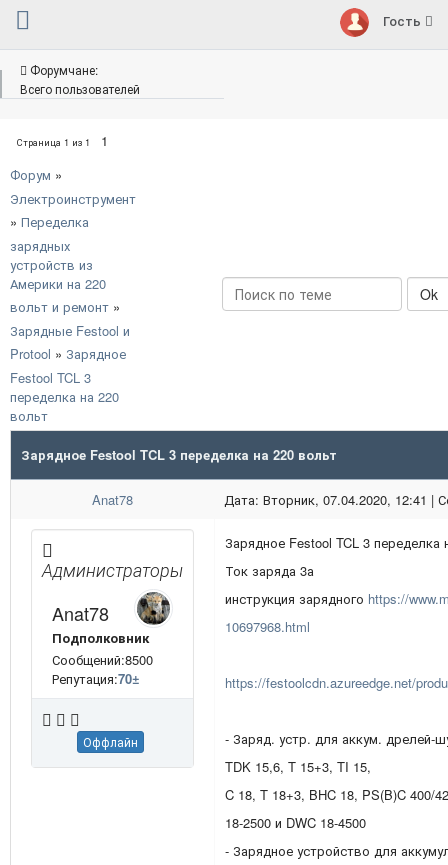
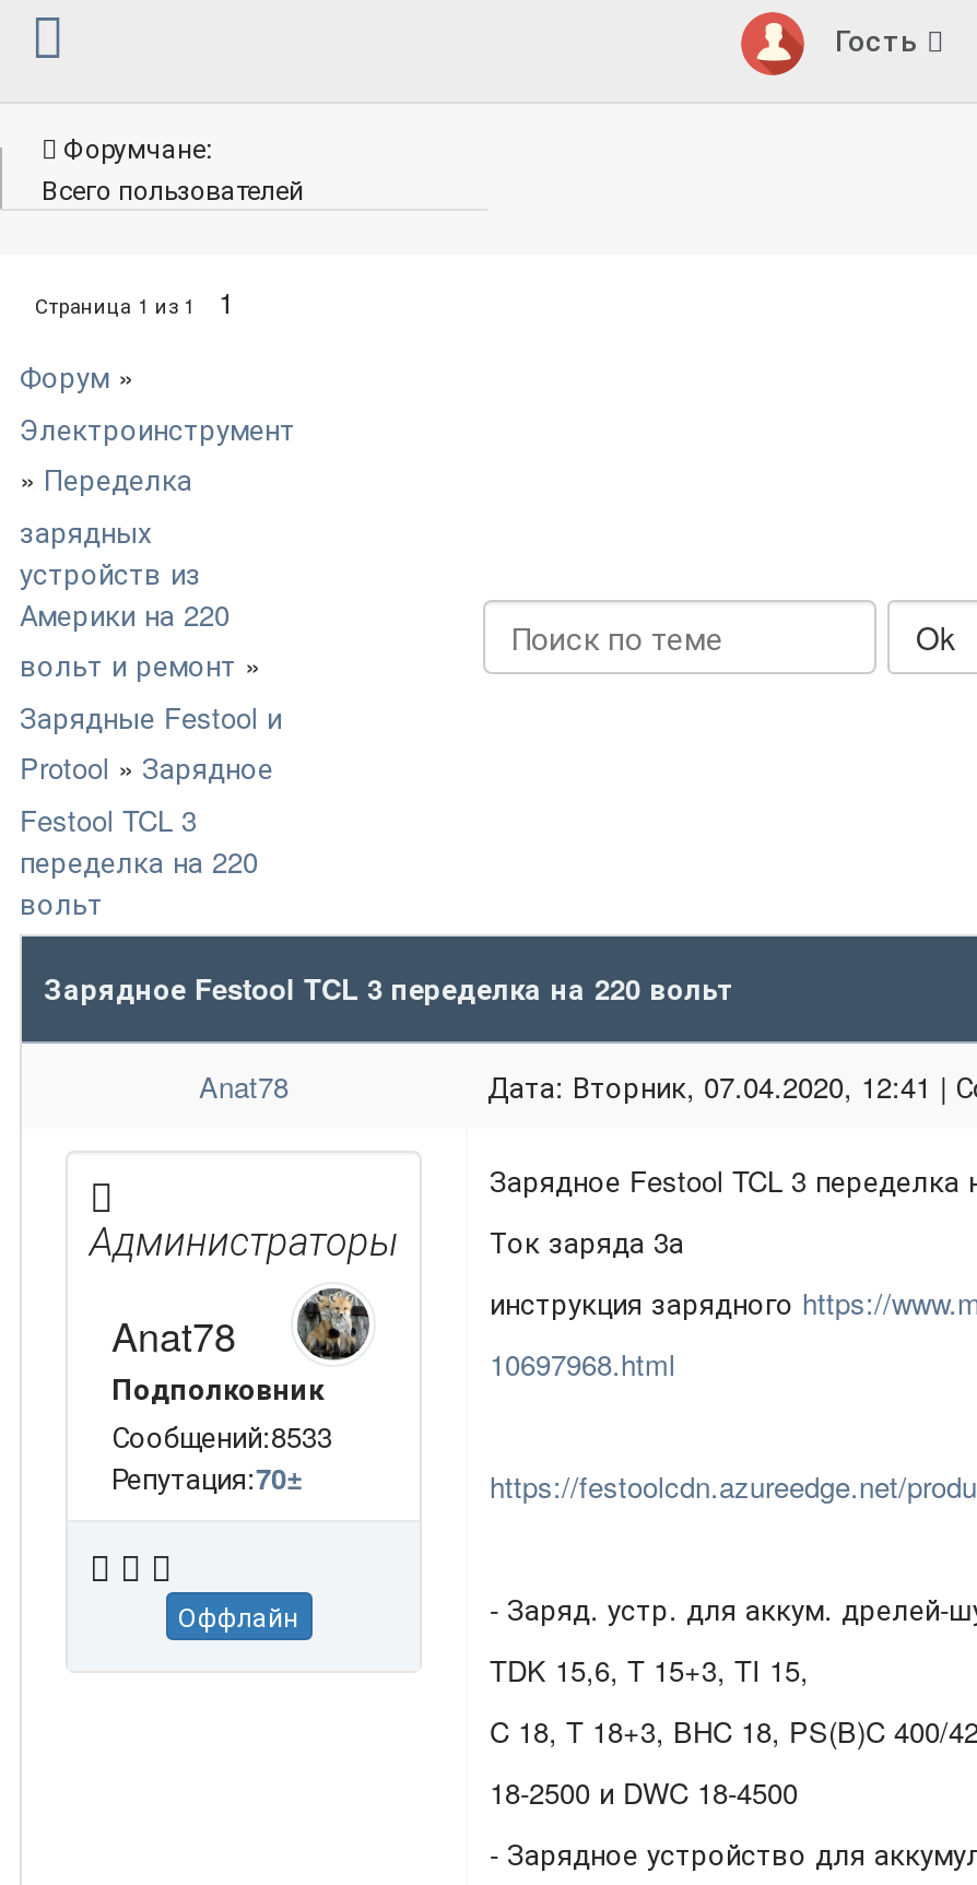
- Сообщений:8500
+ Сообщений:8533
